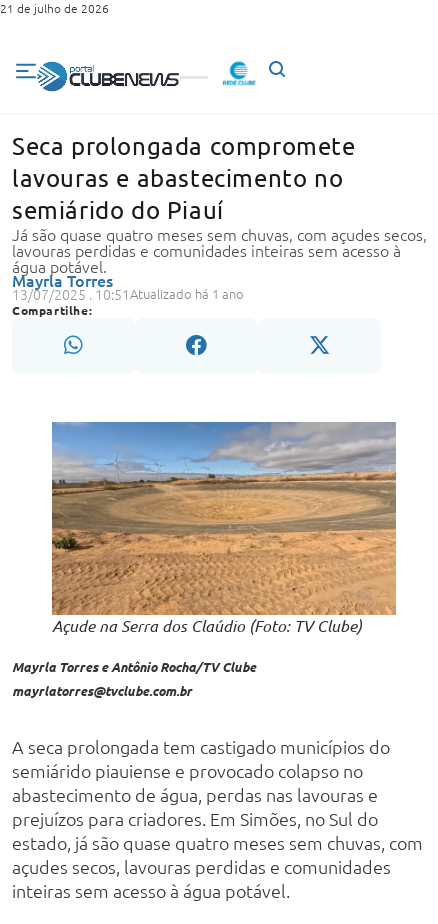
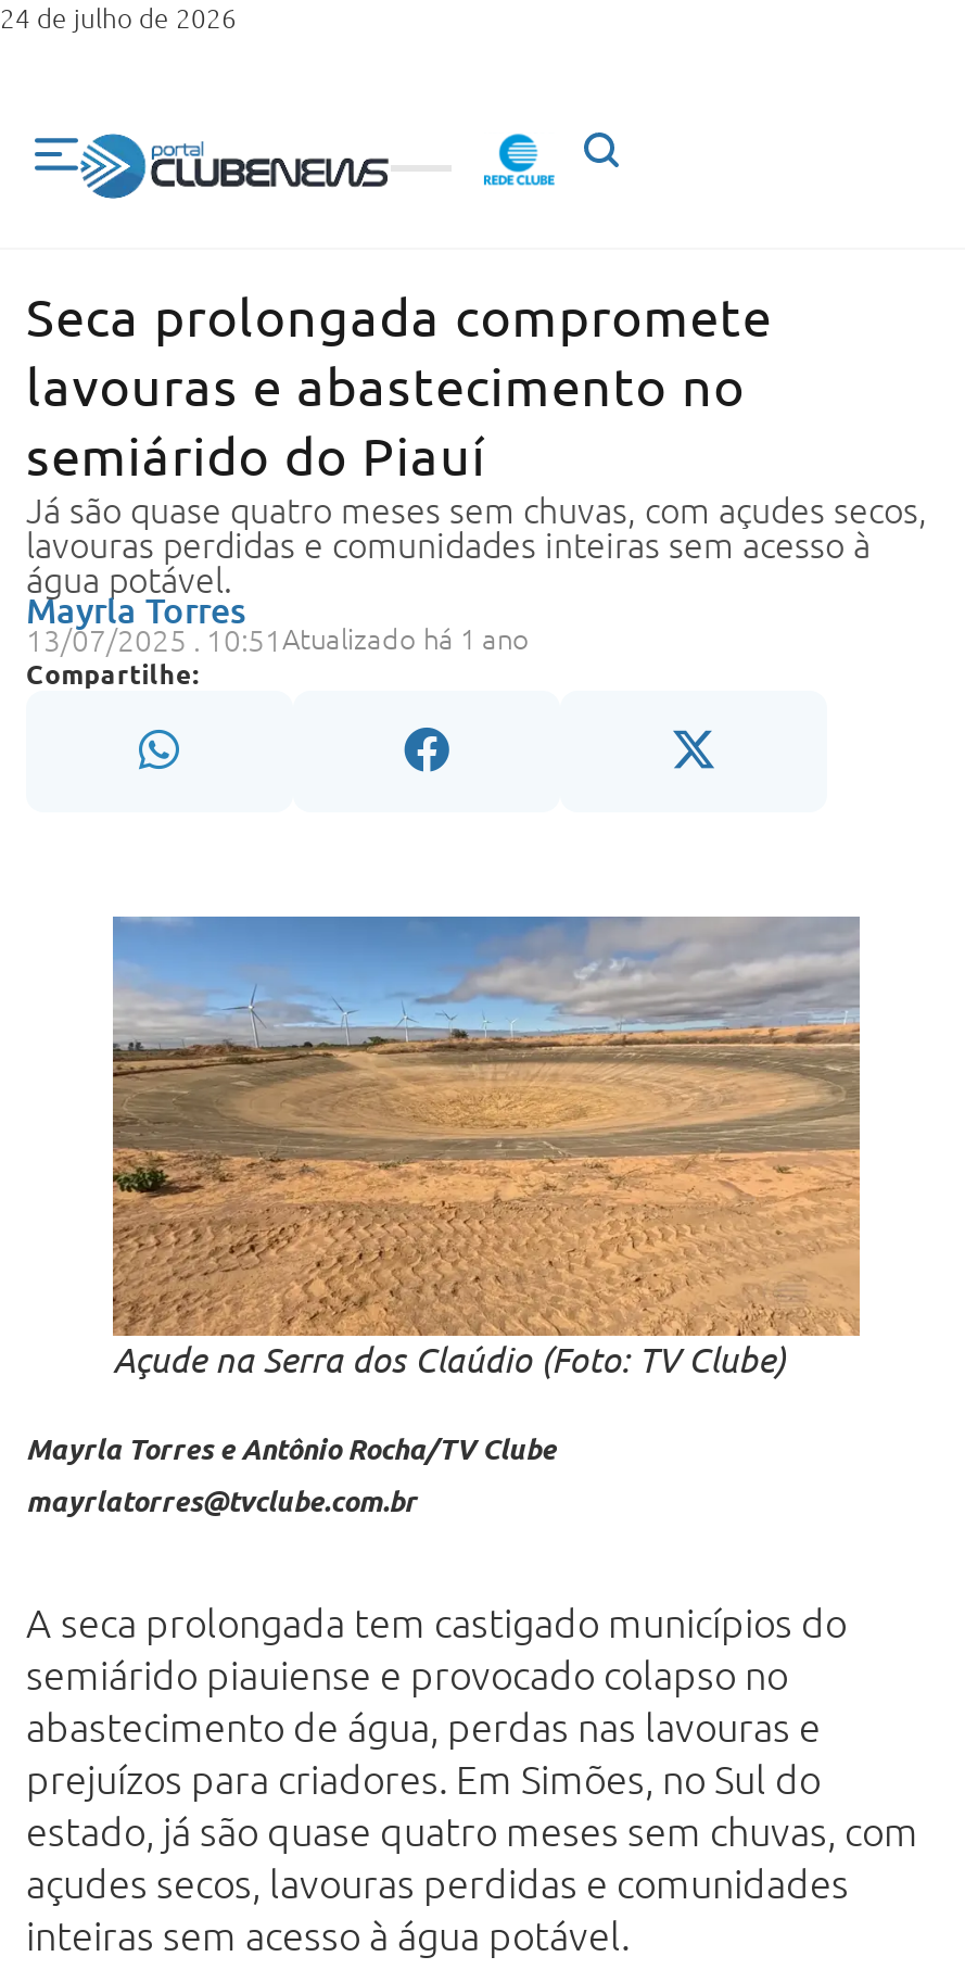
- 21 de julho de 2026
+ 24 de julho de 2026
